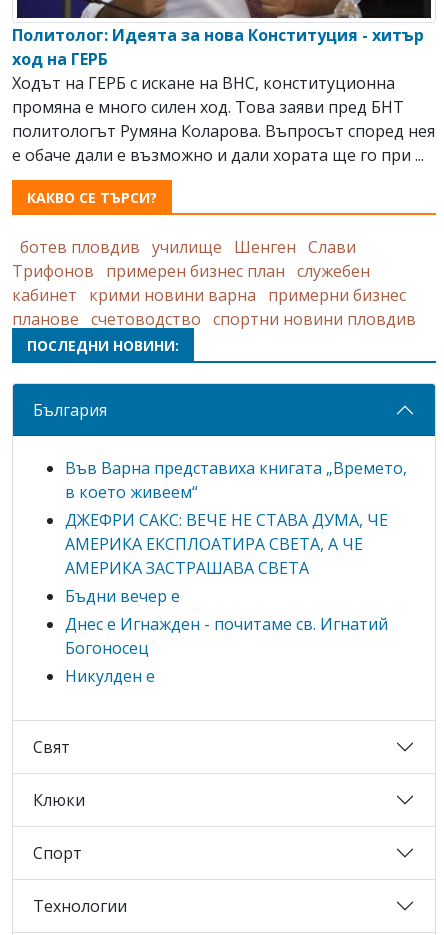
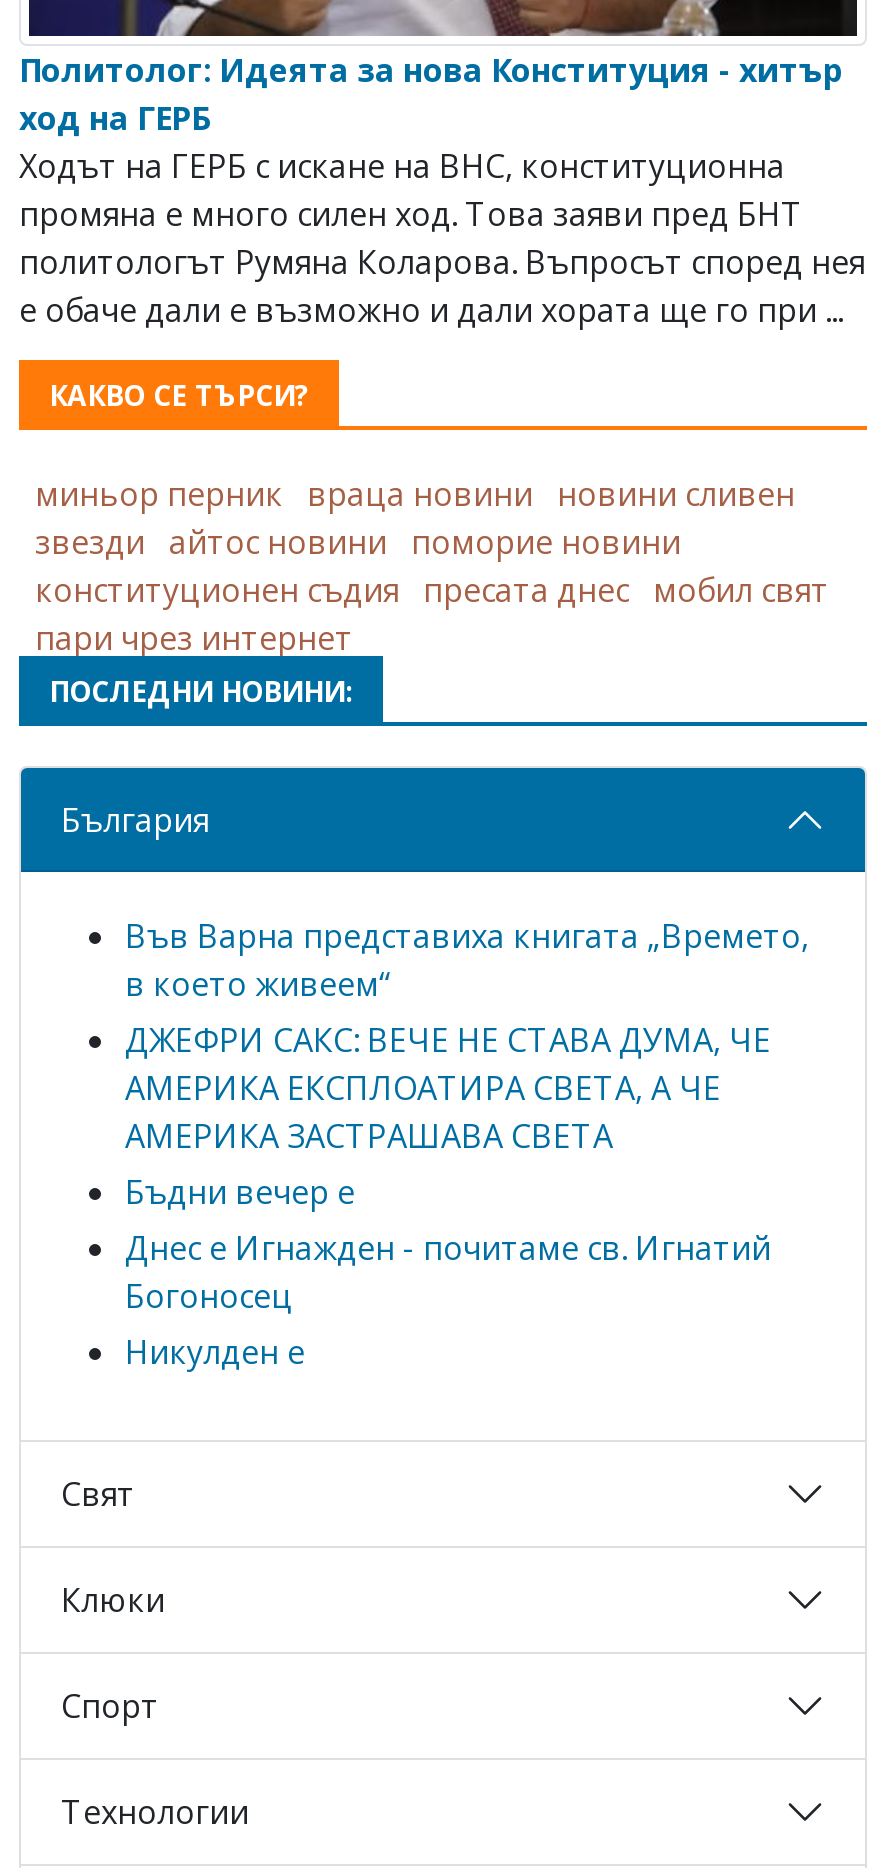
- ботев пловдив училище Шенген Слави
- Трифонов примерен бизнес план служебен
- кабинет крими новини варна примерни бизнес
- планове счетоводство спортни новини пловдив
+ миньор перник враца новини новини сливен
+ звезди айтос новини поморие новини
+ конституционен съдия пресата днес мобил свят
+ пари чрез интернет
